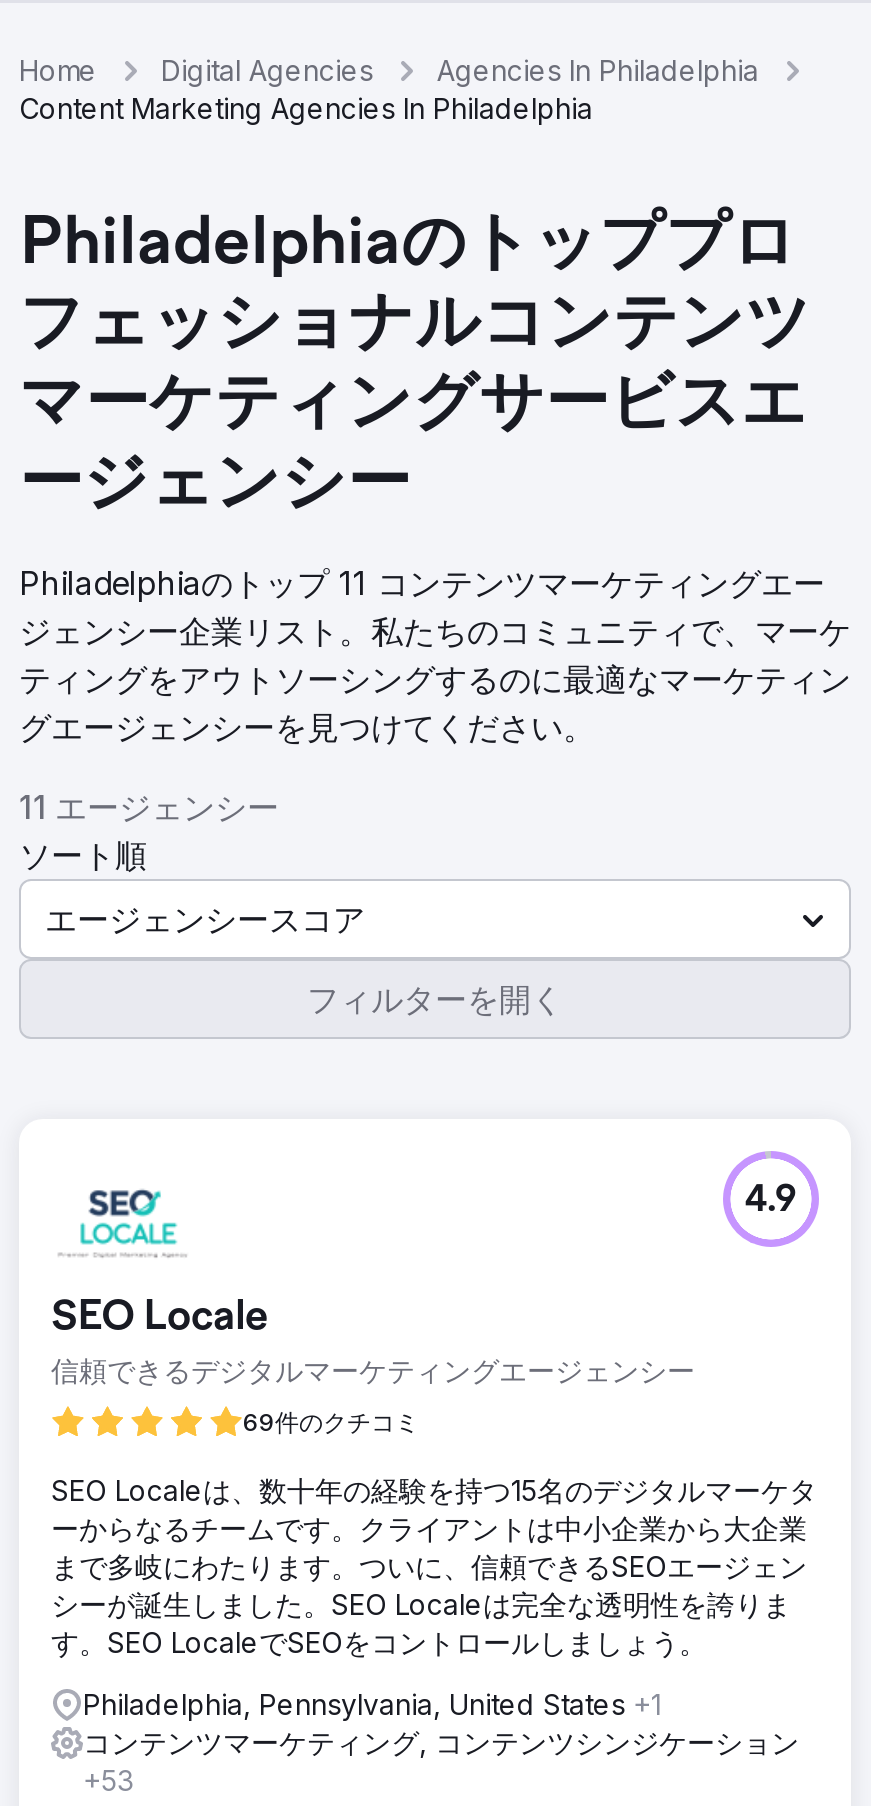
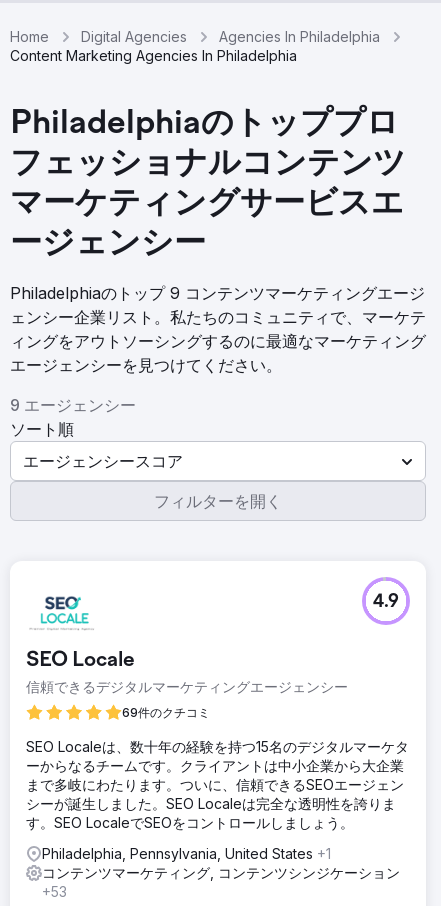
- Philadelphiaのトップ 11 コンテンツマーケティングエー
- ジェンシー企業リスト。私たちのコミュニティで、マーケ
- ティングをアウトソーシングするのに最適なマーケティン
- グエージェンシーを見つけてください。
+ Philadelphiaのトップ 9 コンテンツマーケティングエージ
+ ェンシー企業リスト。私たちのコミュニティで、マーケテ
+ ィングをアウトソーシングするのに最適なマーケティング
+ エージェンシーを見つけてください。

- 11 エージェンシー
+ 9 エージェンシー
